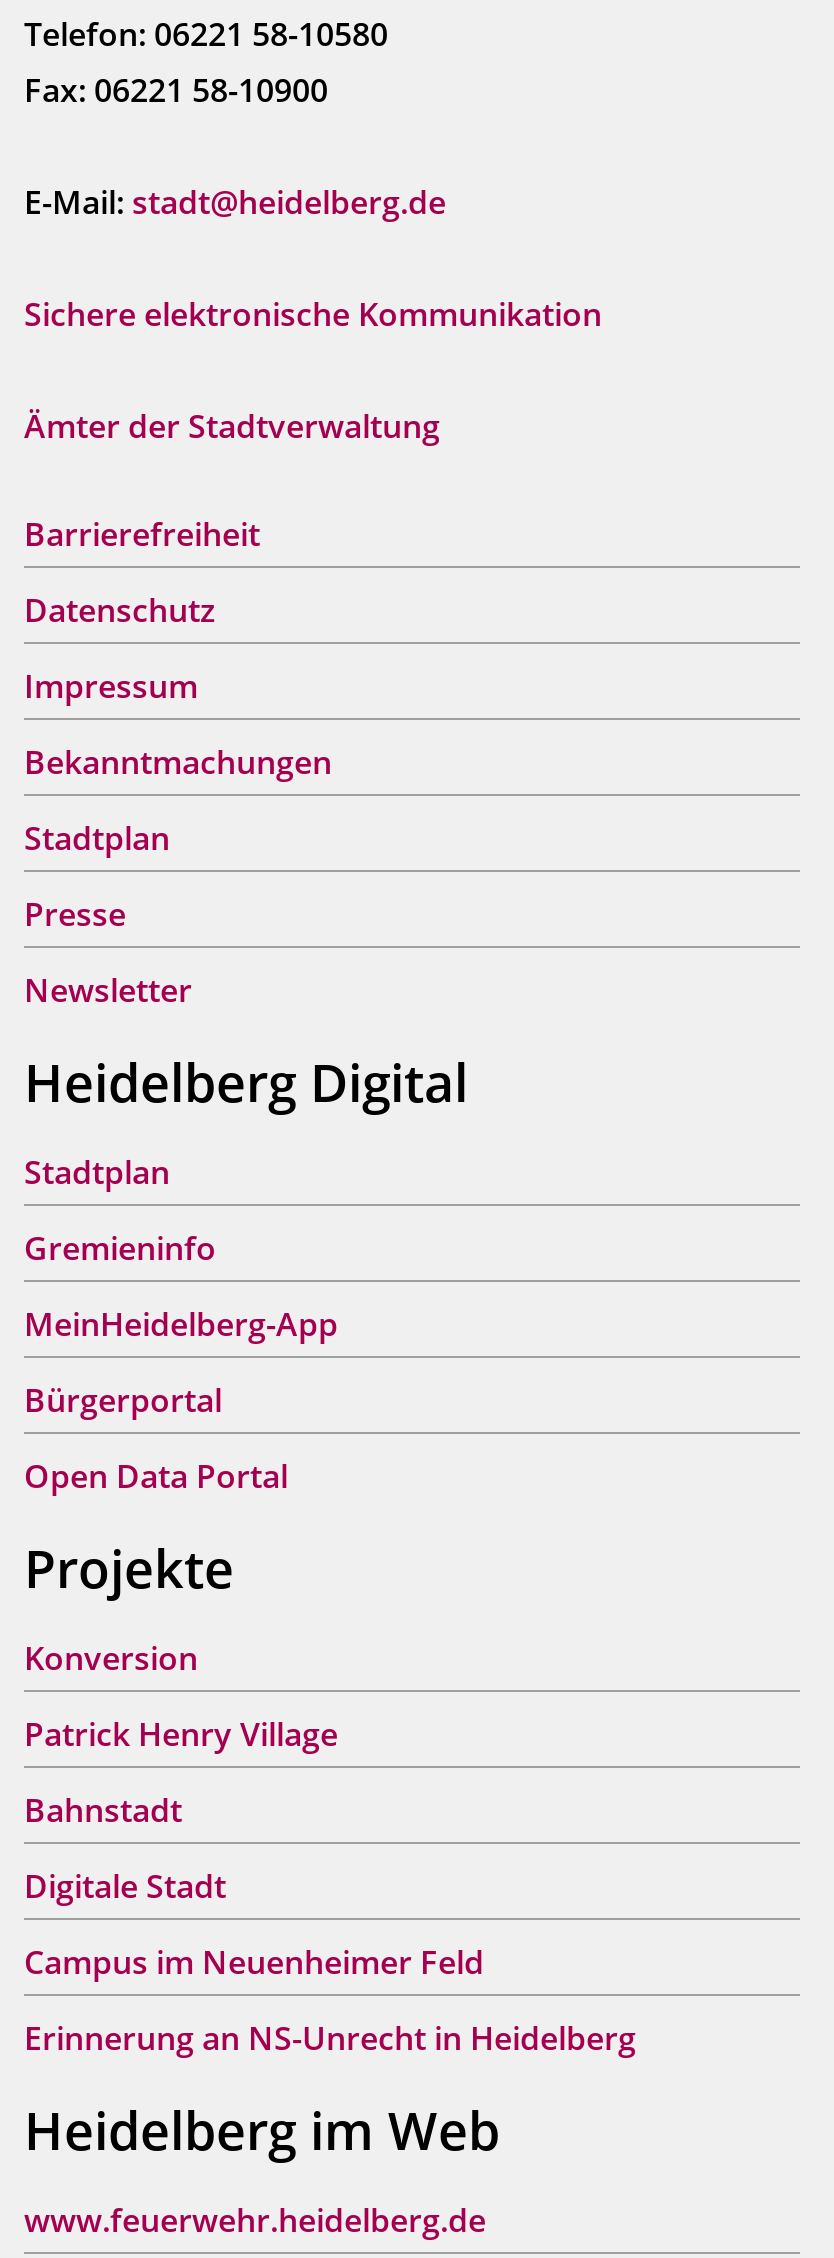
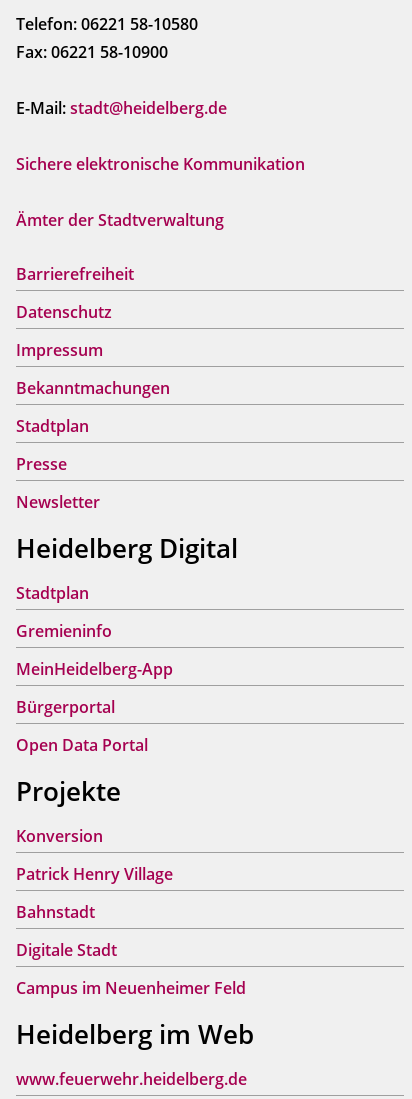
- Erinnerung an NS-Unrecht in Heidelberg
